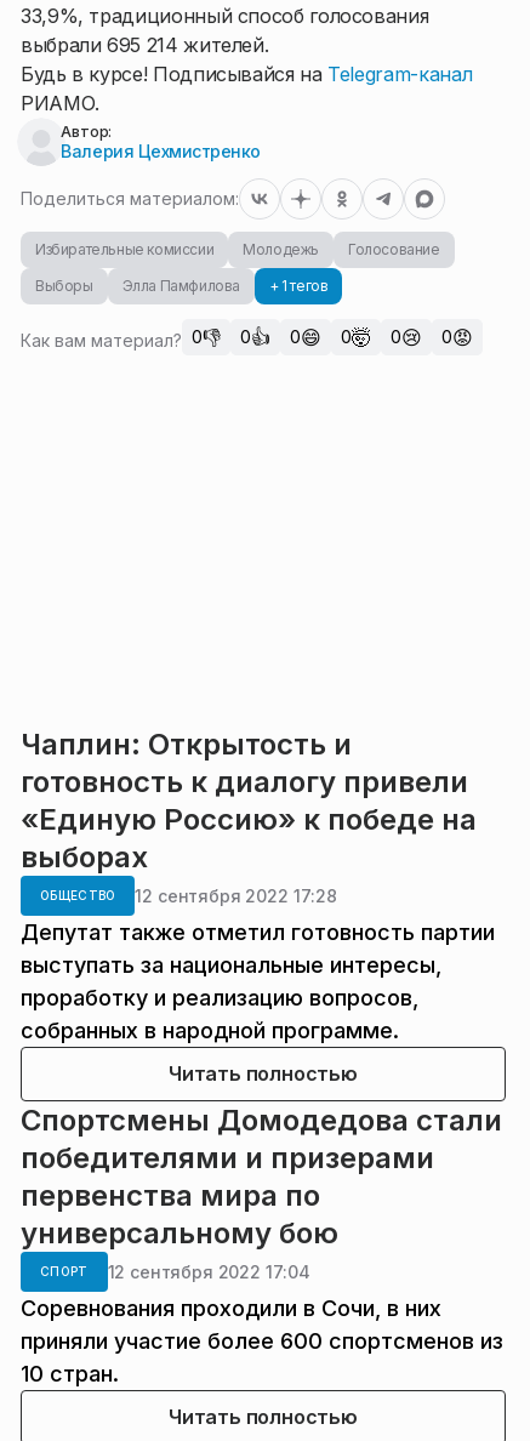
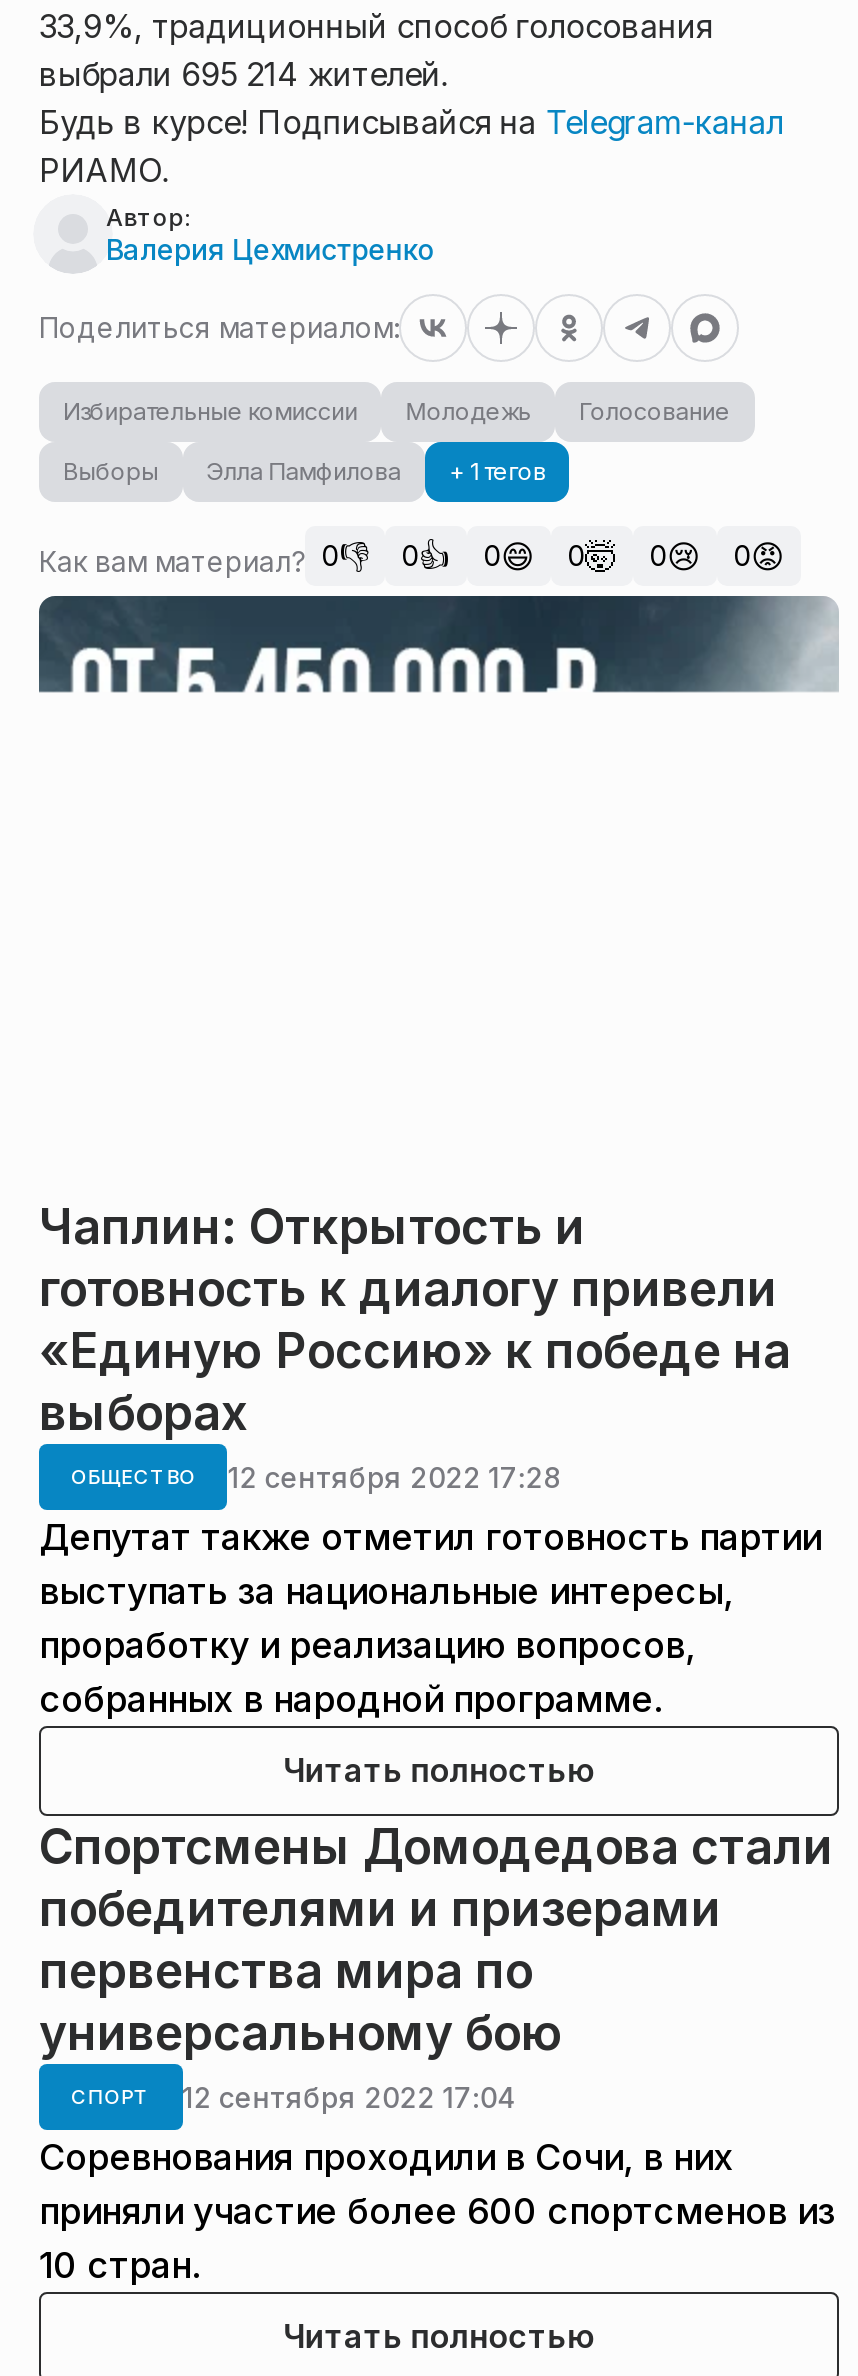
+ [image]
